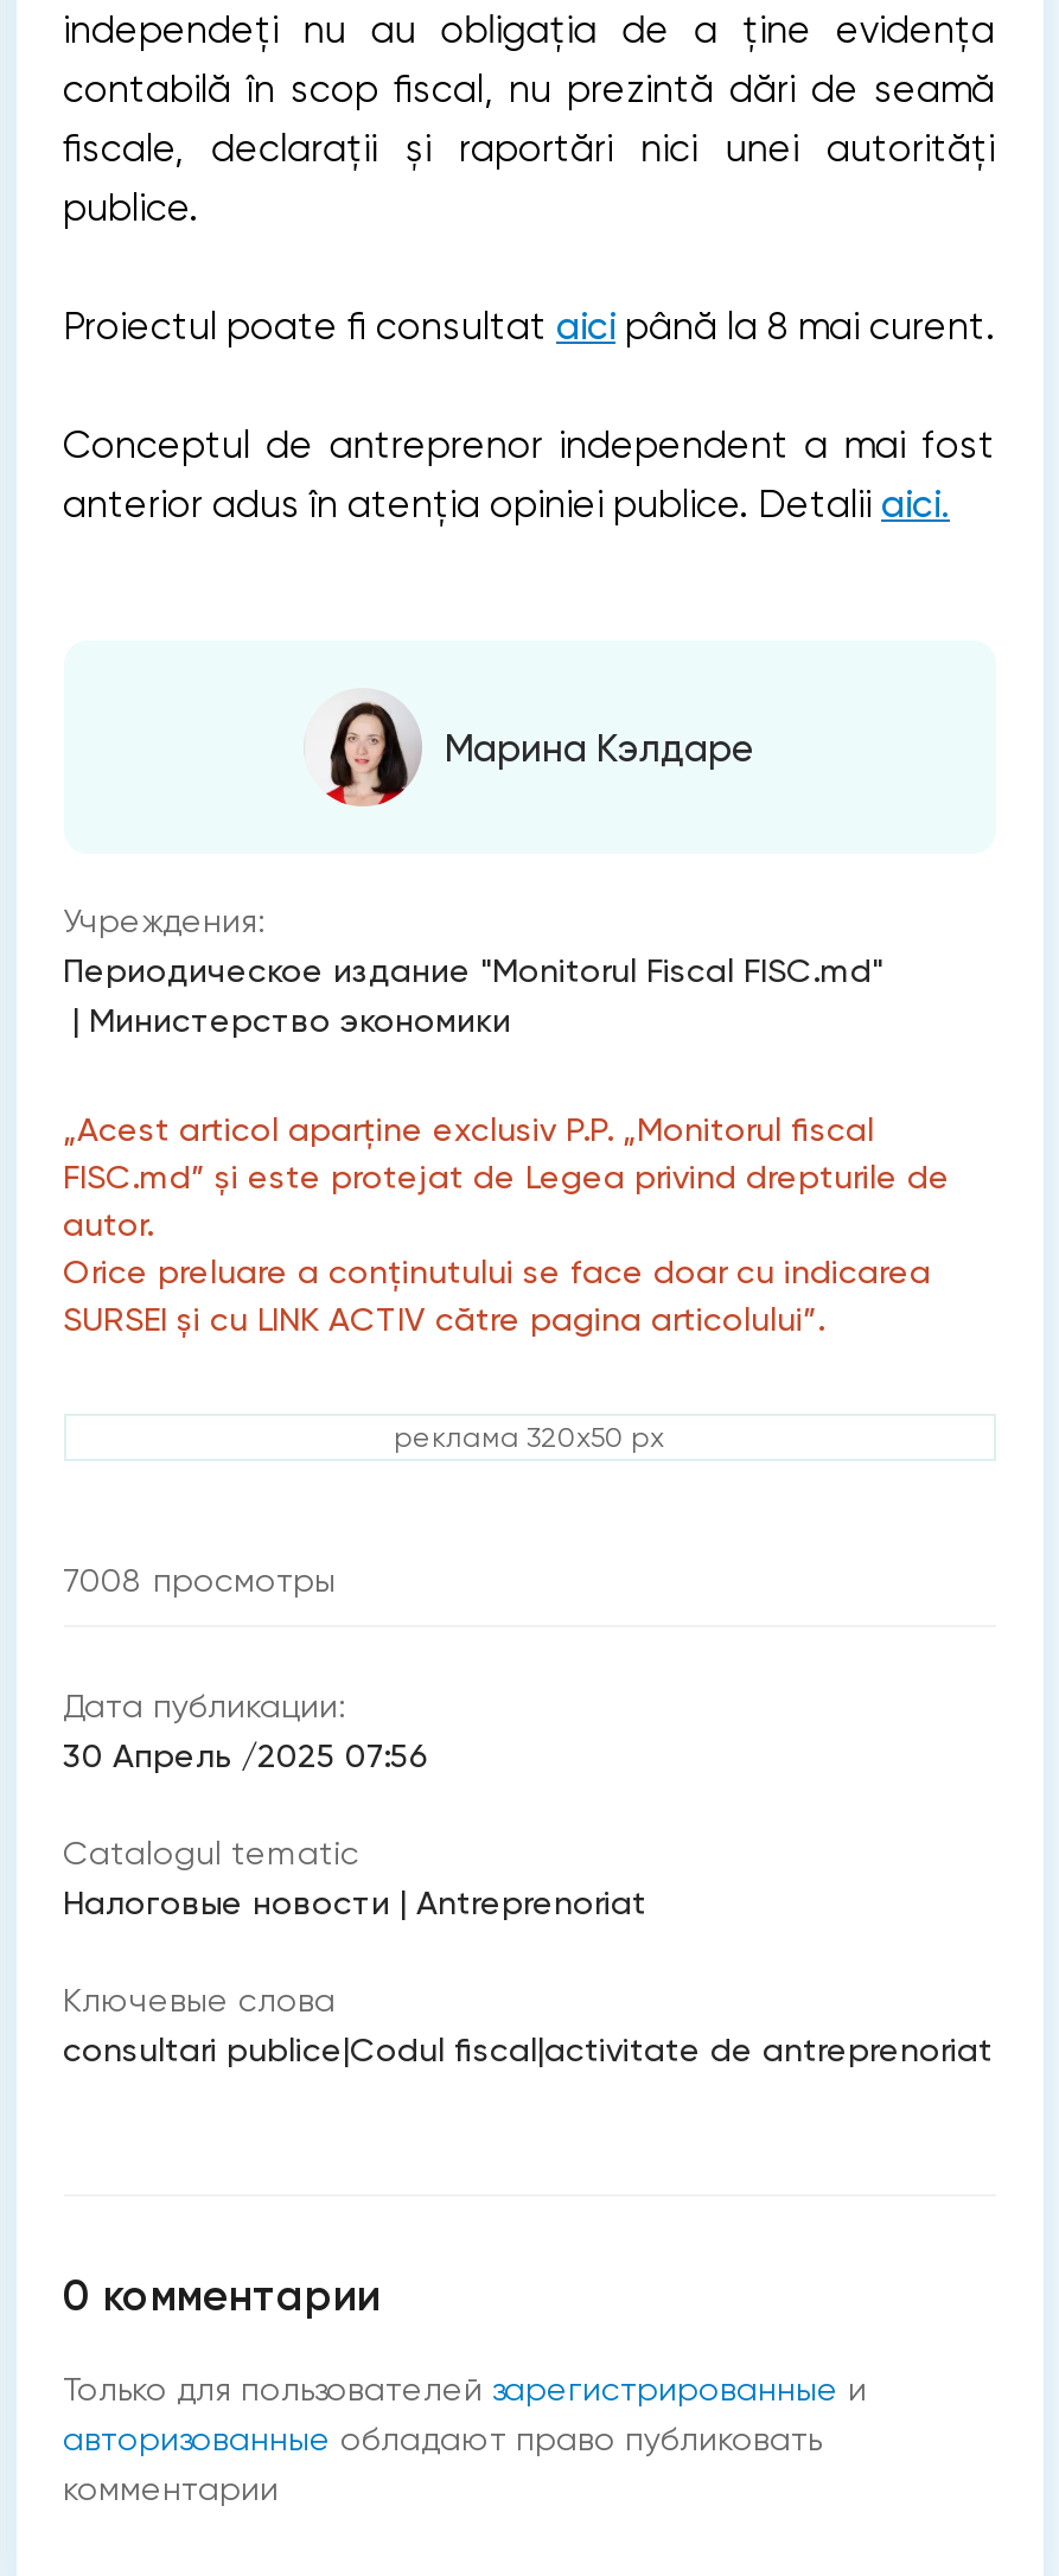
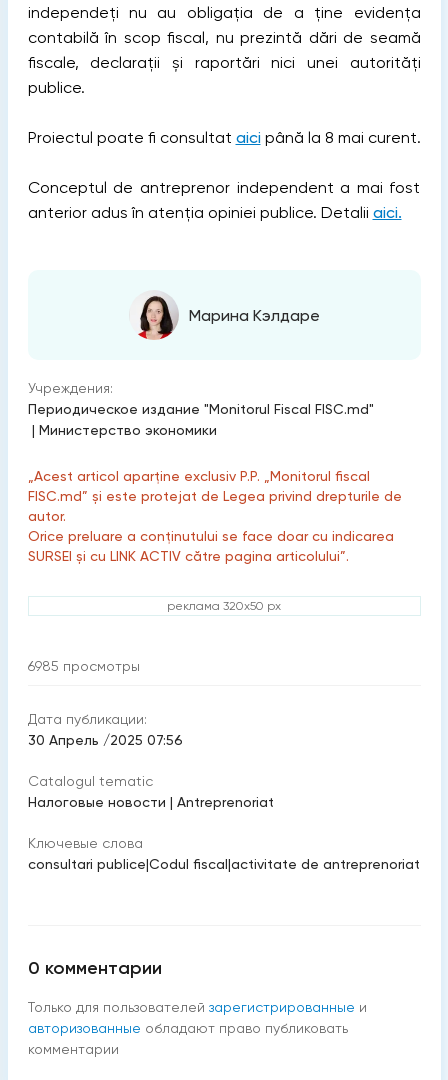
- 7008 просмотры
+ 6985 просмотры
